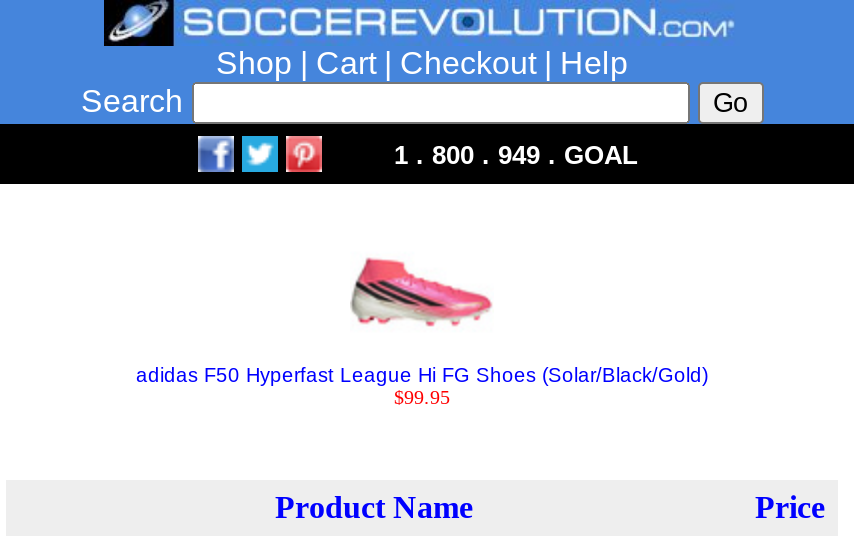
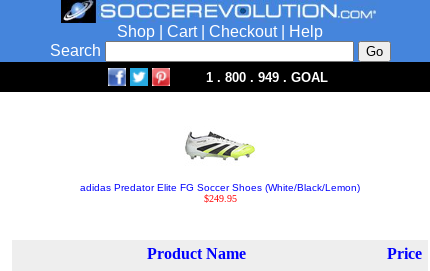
- [image]
- adidas F50 Hyperfast League Hi FG Shoes (Solar/Black/Gold)
- $99.95
+ [image]
+ adidas Predator Elite FG Soccer Shoes (White/Black/Lemon)
+ $249.95
